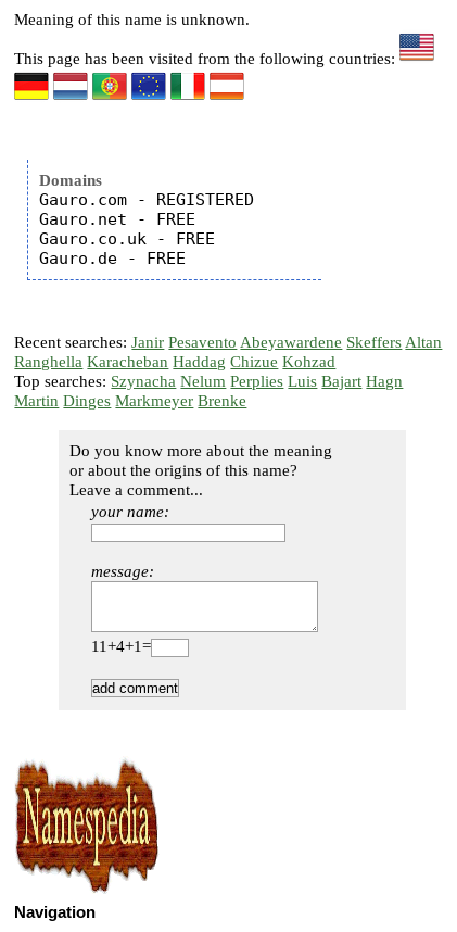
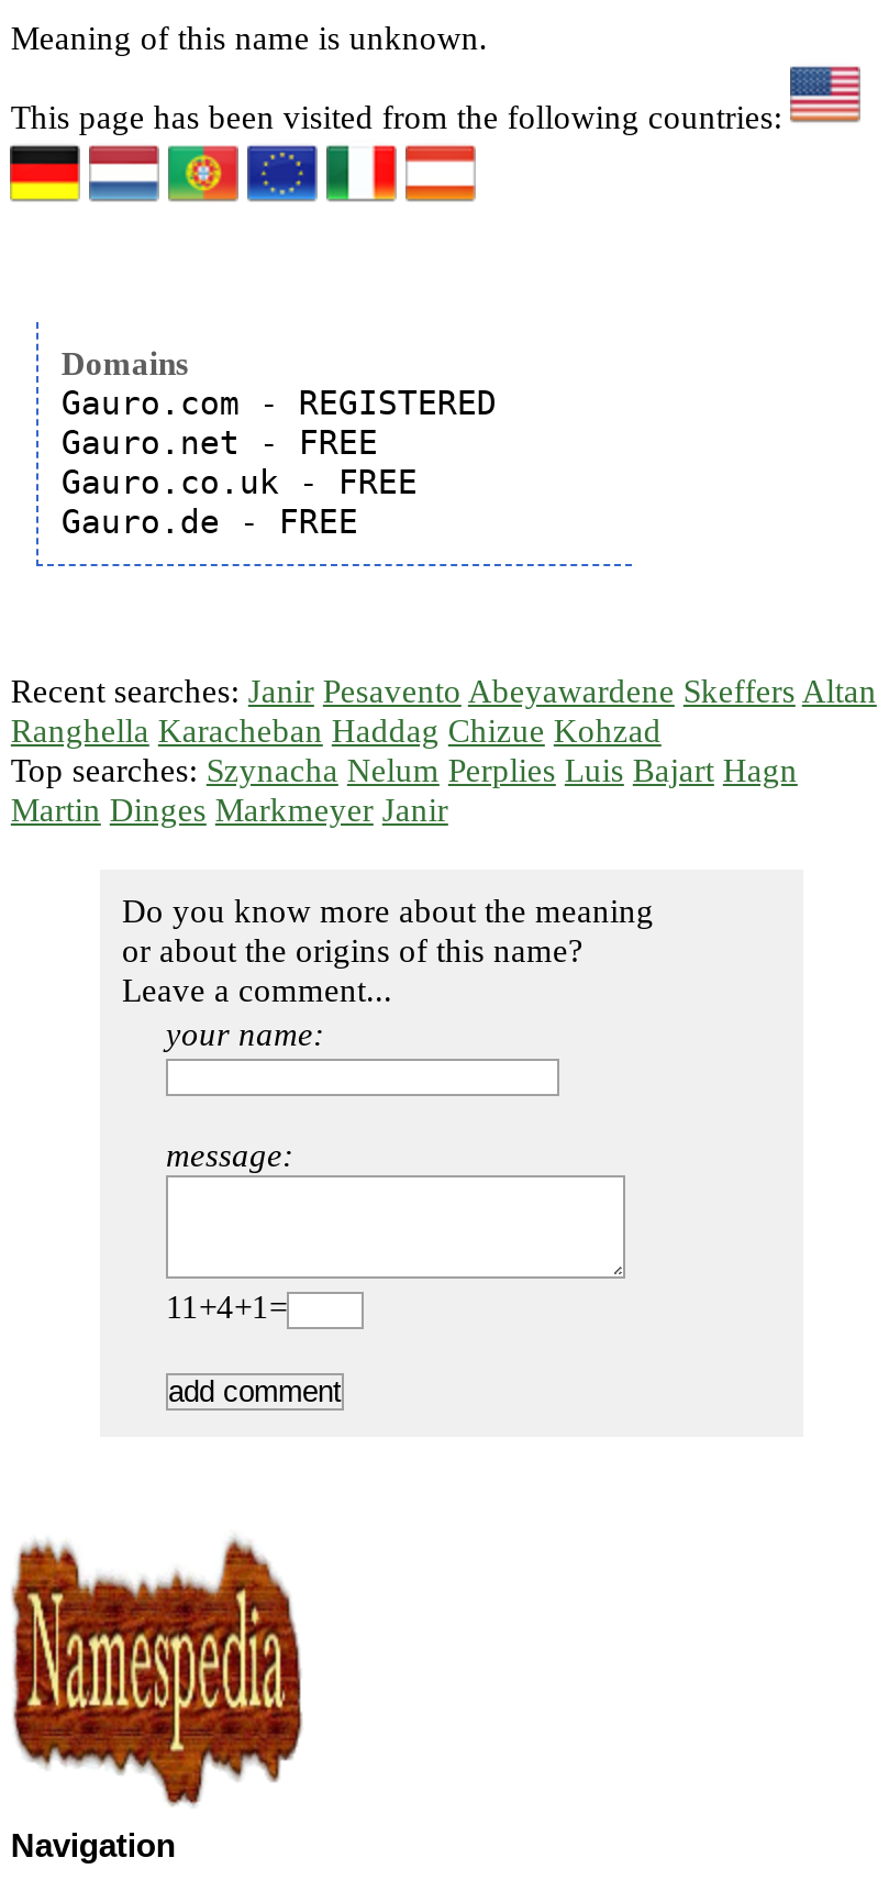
- Martin Dinges Markmeyer Brenke
+ Martin Dinges Markmeyer Janir
